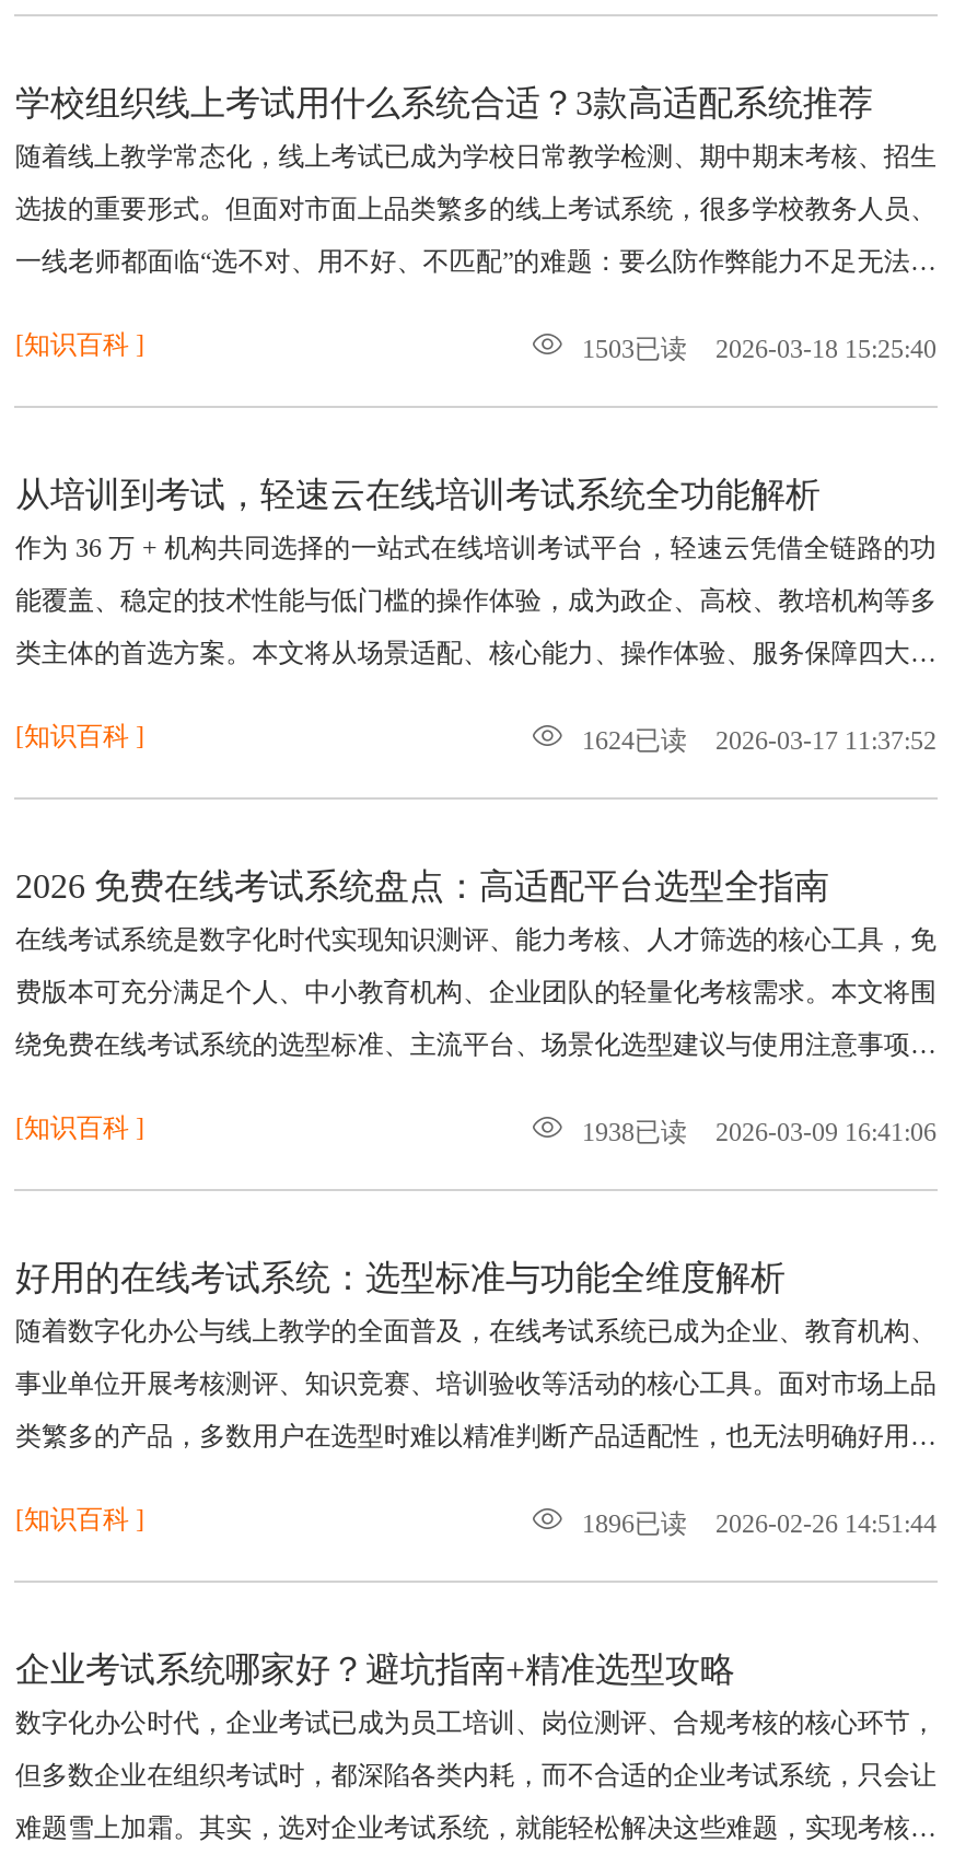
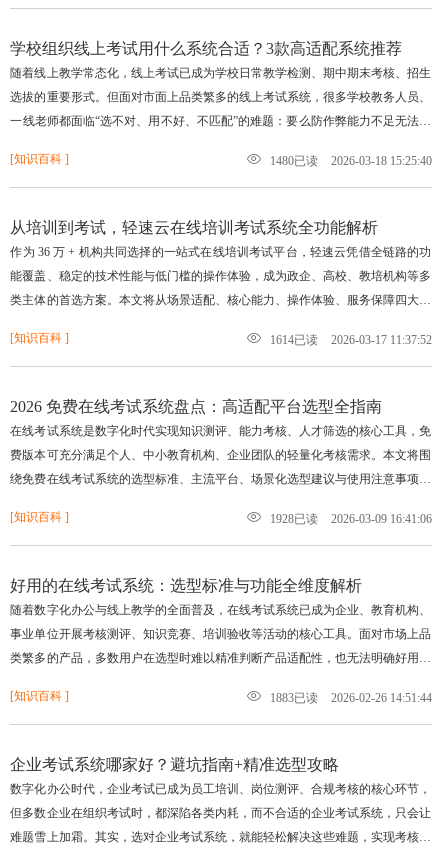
- 1503已读 2026-03-18 15:25:40
+ 1480已读 2026-03-18 15:25:40

- 1624已读 2026-03-17 11:37:52
+ 1614已读 2026-03-17 11:37:52

- 1938已读 2026-03-09 16:41:06
+ 1928已读 2026-03-09 16:41:06

- 1896已读 2026-02-26 14:51:44
+ 1883已读 2026-02-26 14:51:44
